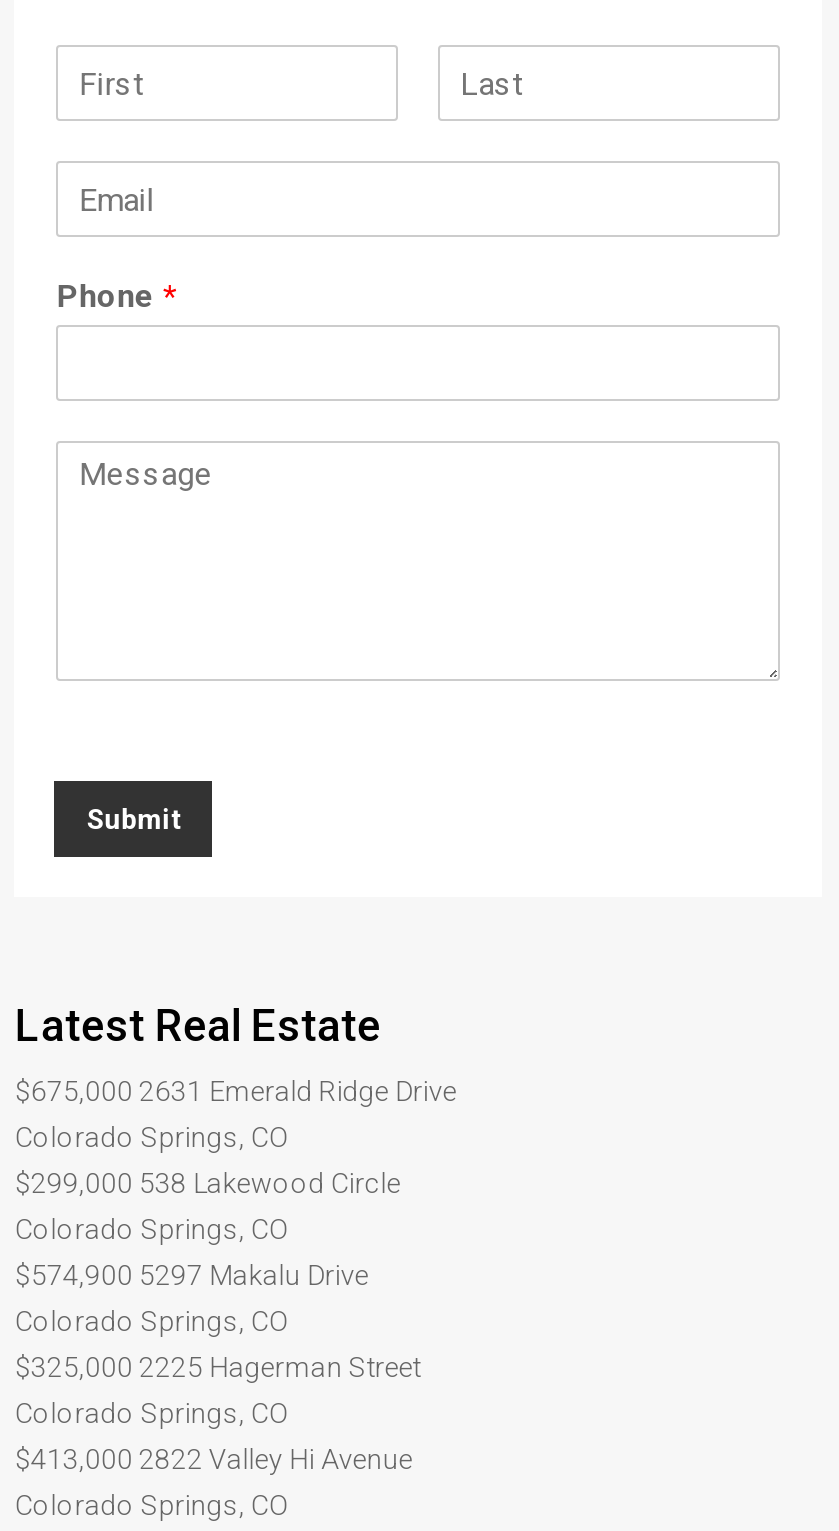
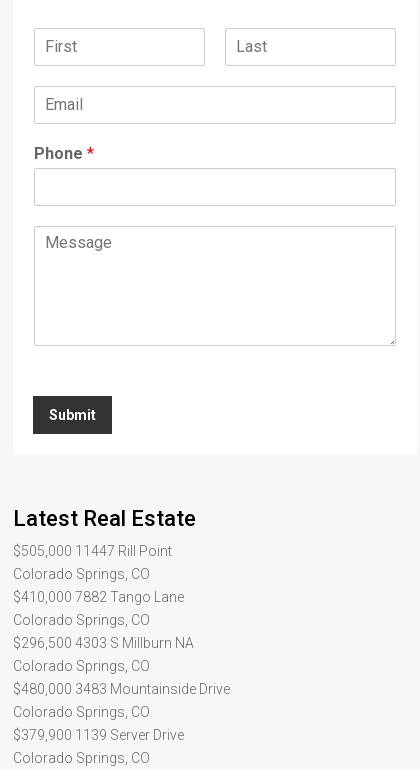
- $675,000 2631 Emerald Ridge Drive
+ $505,000 11447 Rill Point

- $299,000 538 Lakewood Circle
+ $410,000 7882 Tango Lane

- $574,900 5297 Makalu Drive
+ $296,500 4303 S Millburn NA

- $325,000 2225 Hagerman Street
+ $480,000 3483 Mountainside Drive

- $413,000 2822 Valley Hi Avenue
+ $379,900 1139 Server Drive
